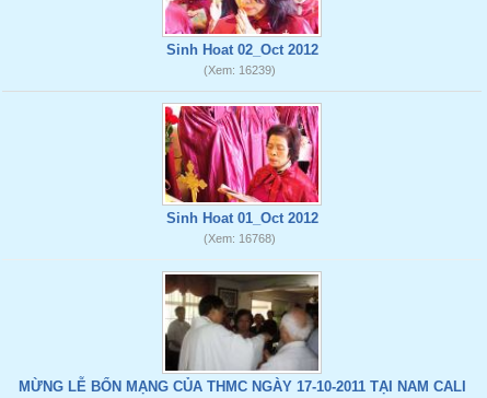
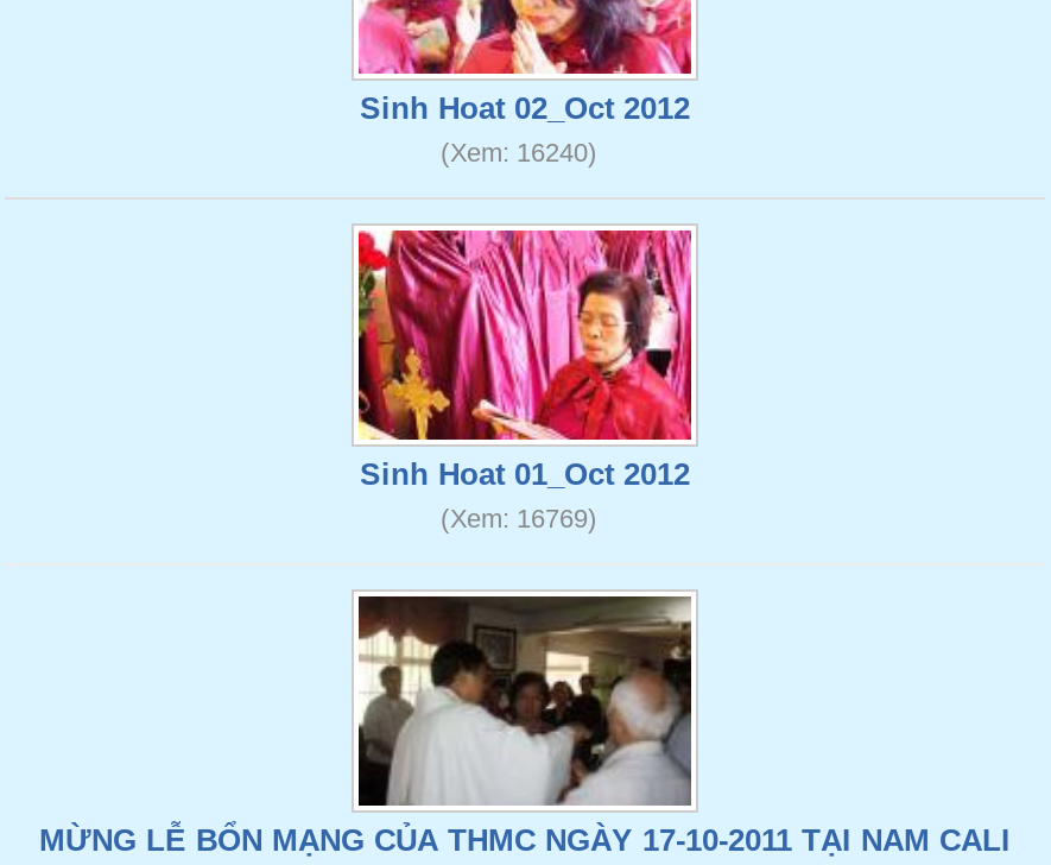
- (Xem: 16239)
+ (Xem: 16240)

- (Xem: 16768)
+ (Xem: 16769)
